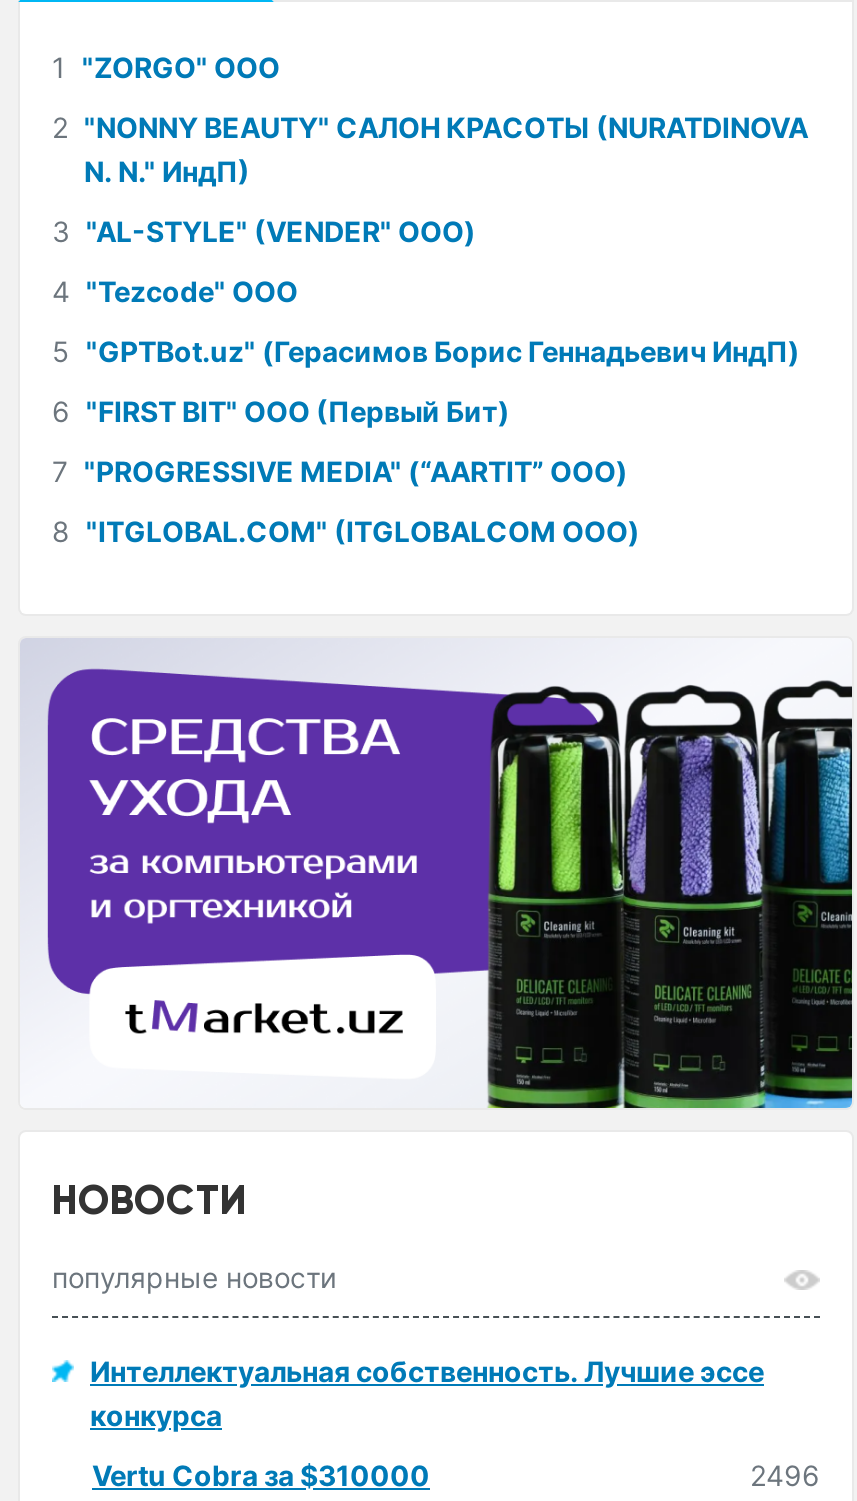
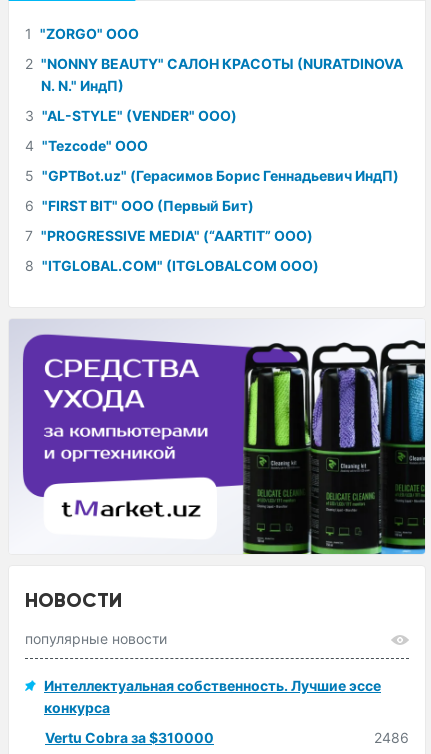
- 2496
+ 2486
